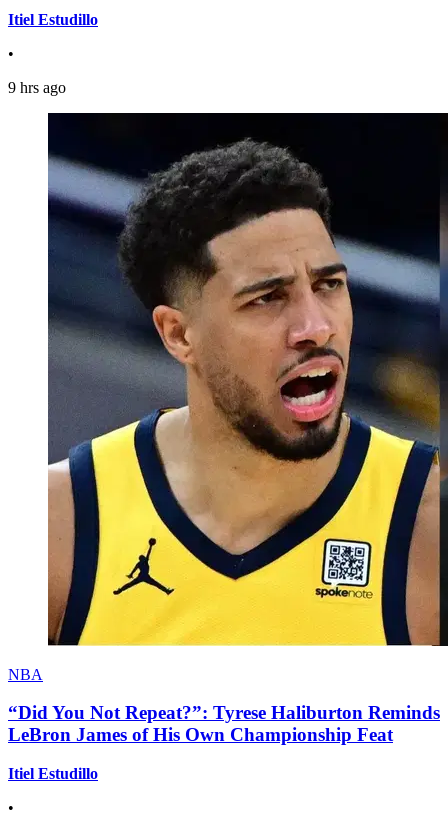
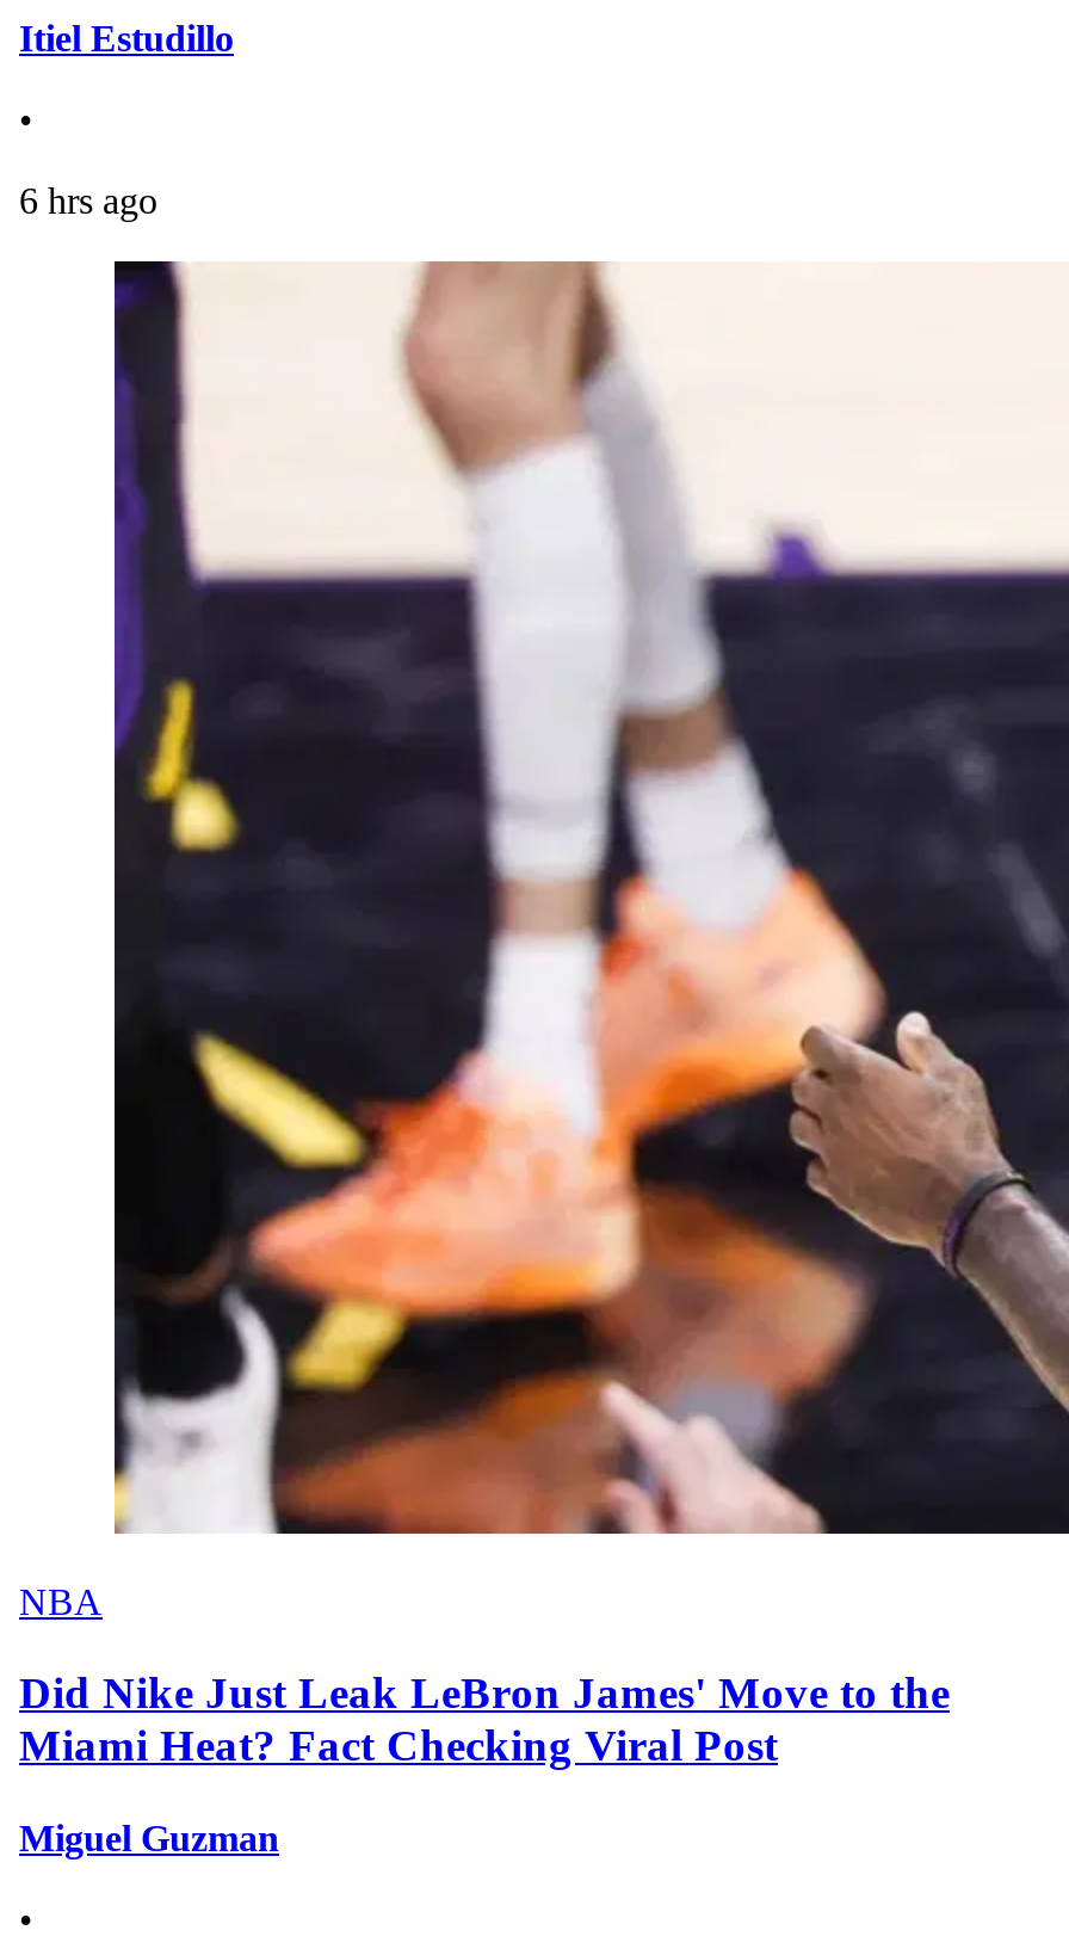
- 9 hrs ago
+ 6 hrs ago

- [image]
+ [image]

- “Did You Not Repeat?”: Tyrese Haliburton Reminds
- LeBron James of His Own Championship Feat
+ Did Nike Just Leak LeBron James' Move to the
+ Miami Heat? Fact Checking Viral Post

- Itiel Estudillo
+ Miguel Guzman
